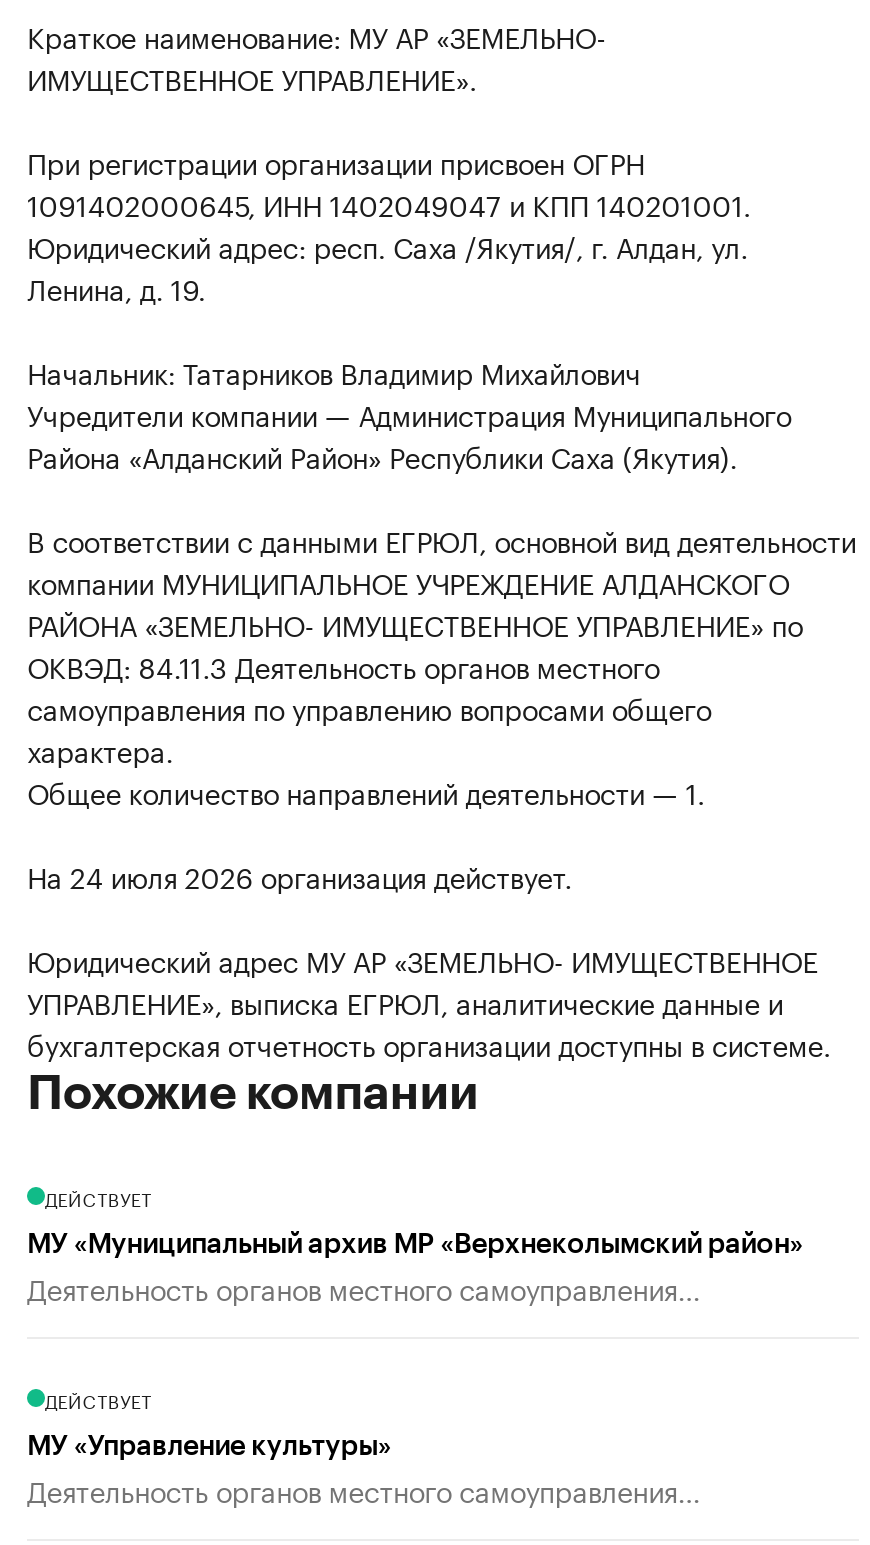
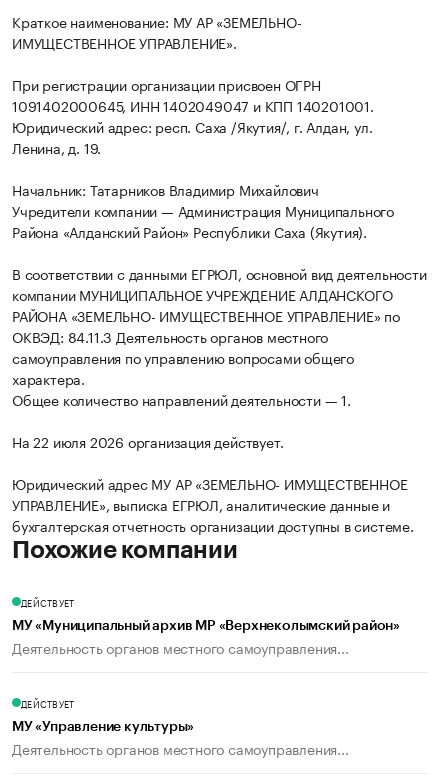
- На 24 июля 2026 организация действует.
+ На 22 июля 2026 организация действует.
